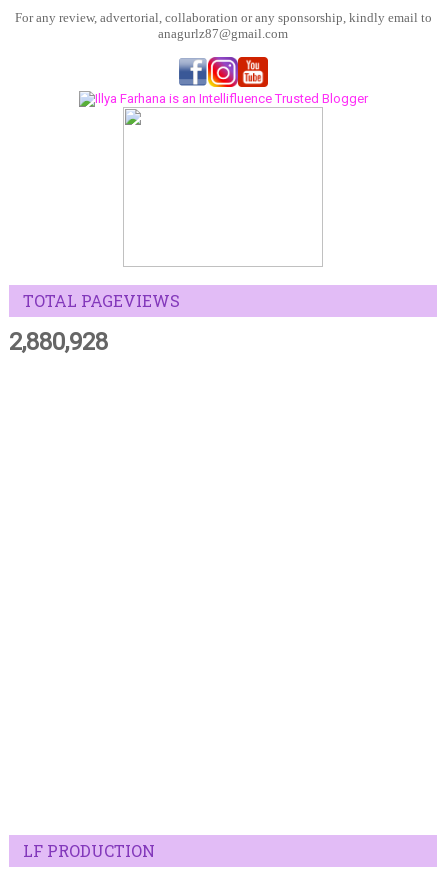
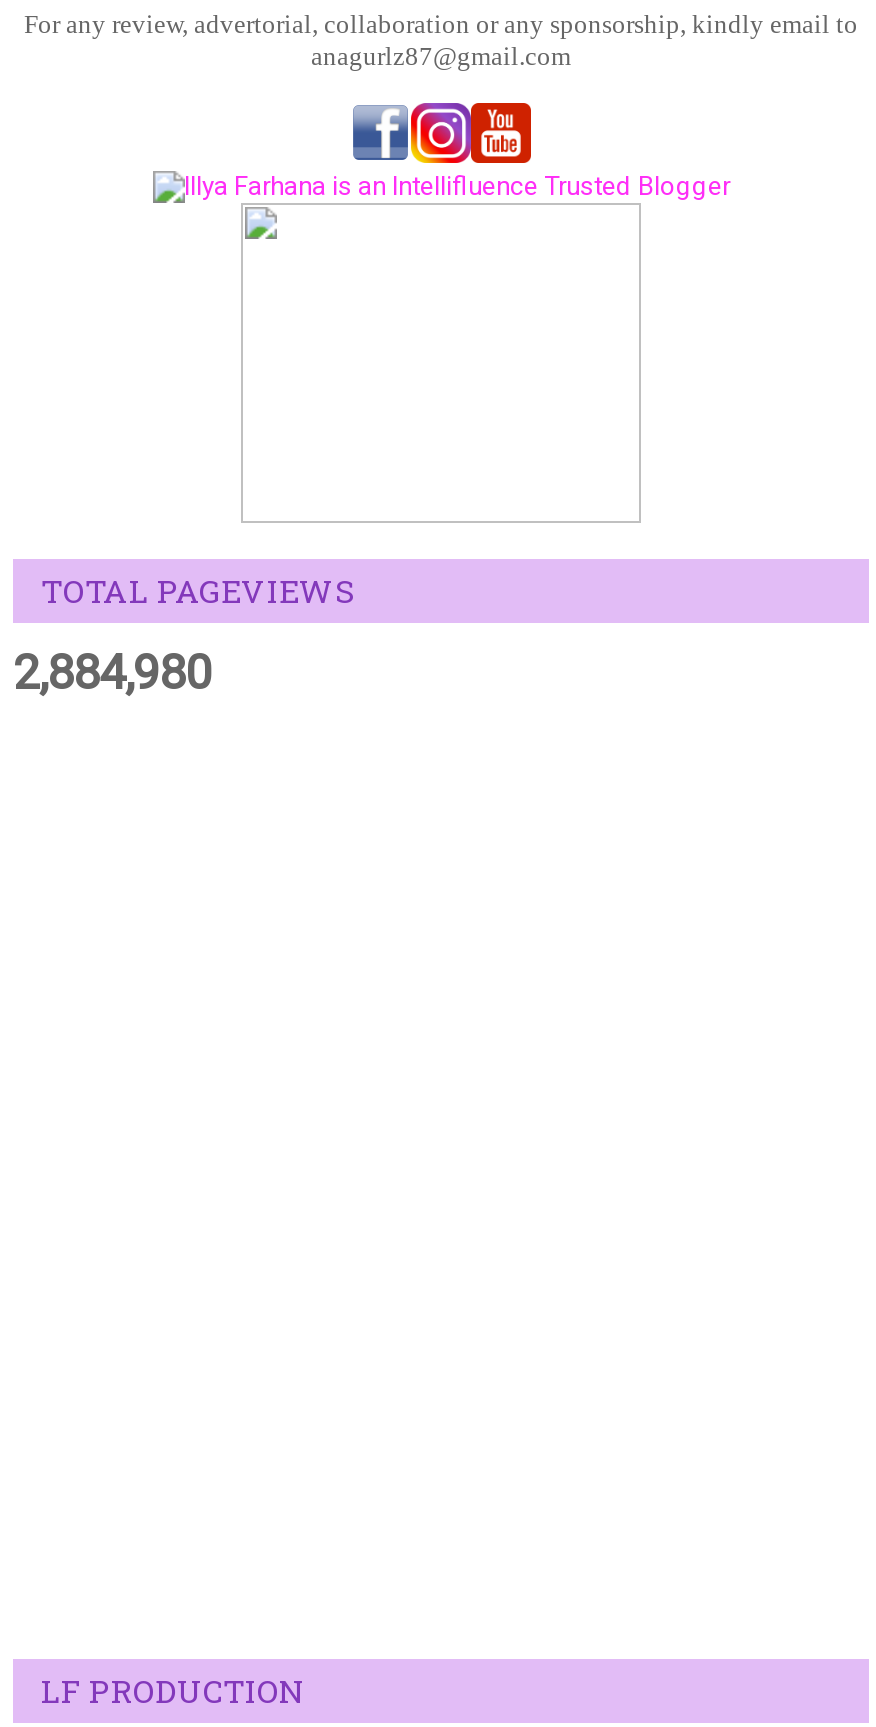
- 2,880,928
+ 2,884,980
